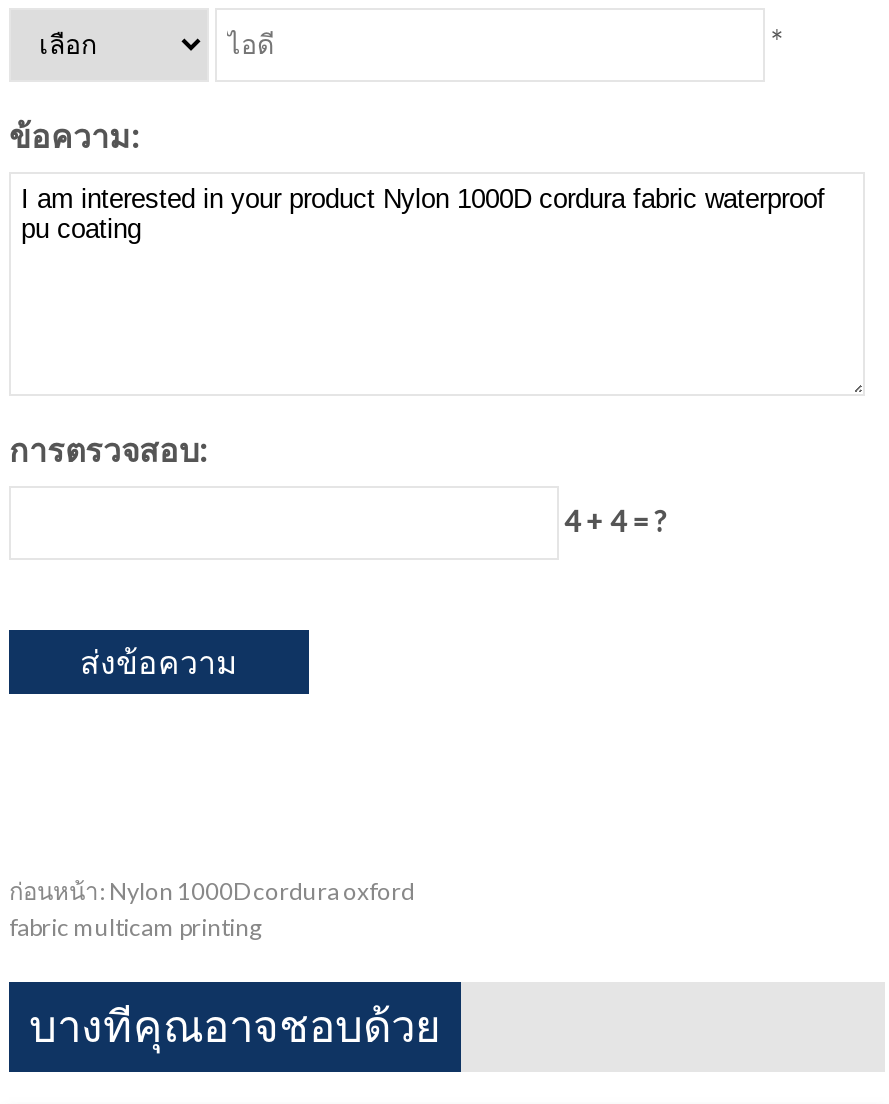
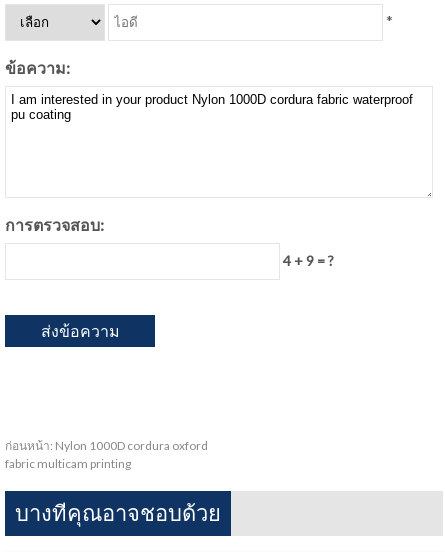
- 4 + 4 = ?
+ 4 + 9 = ?
